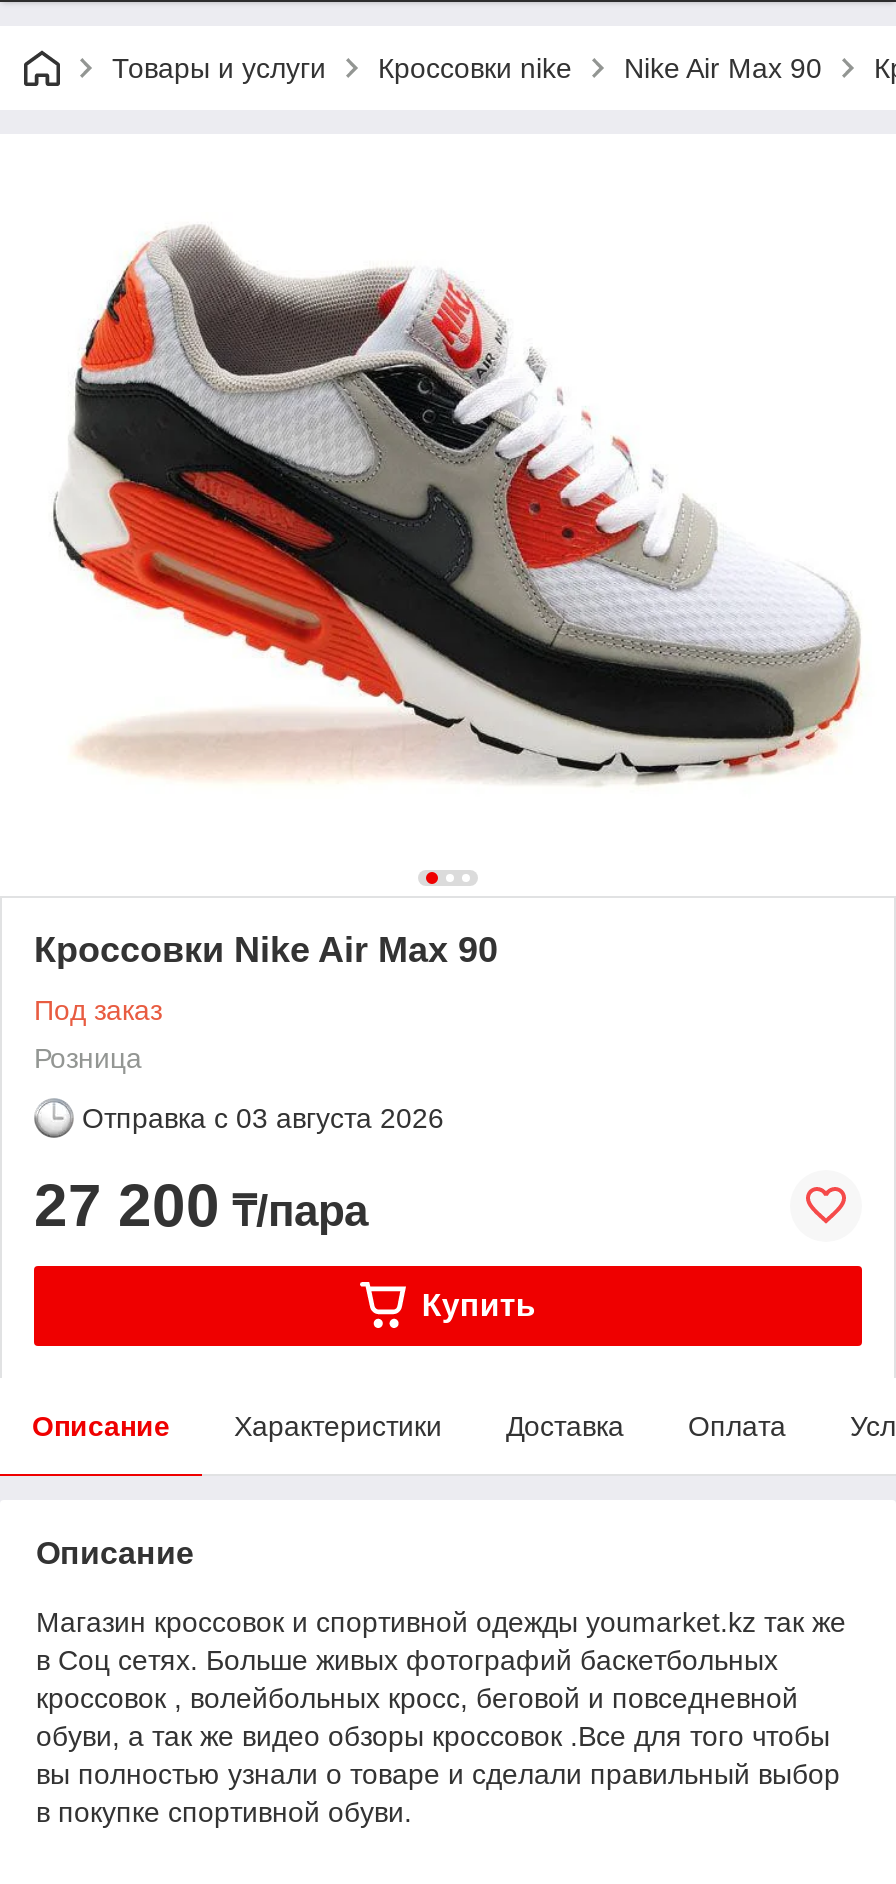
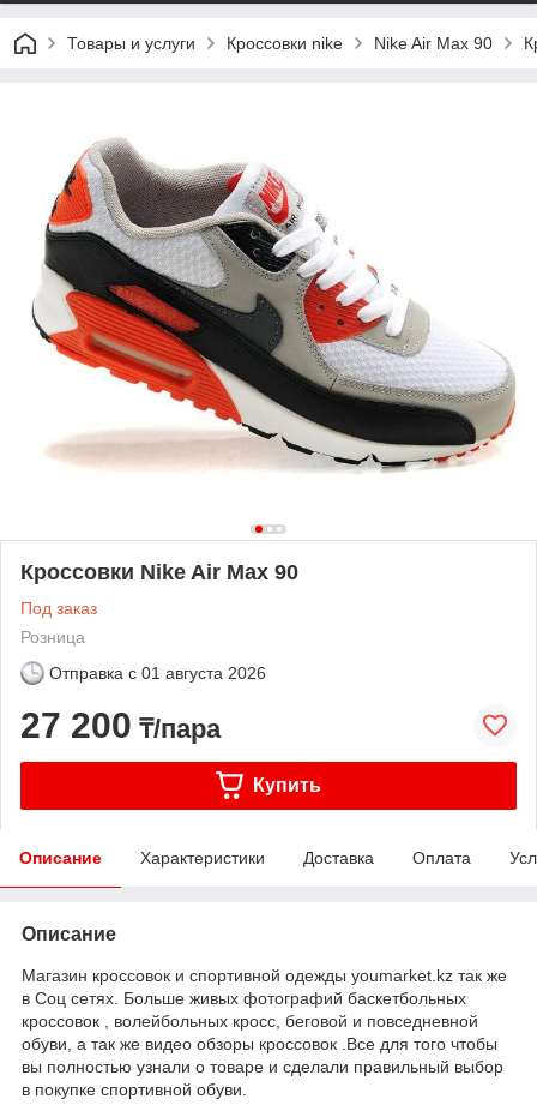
- Отправка с 03 августа 2026
+ Отправка с 01 августа 2026
